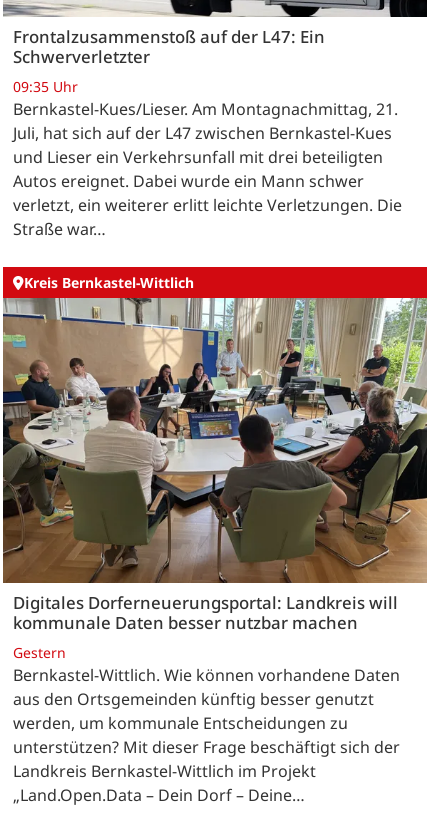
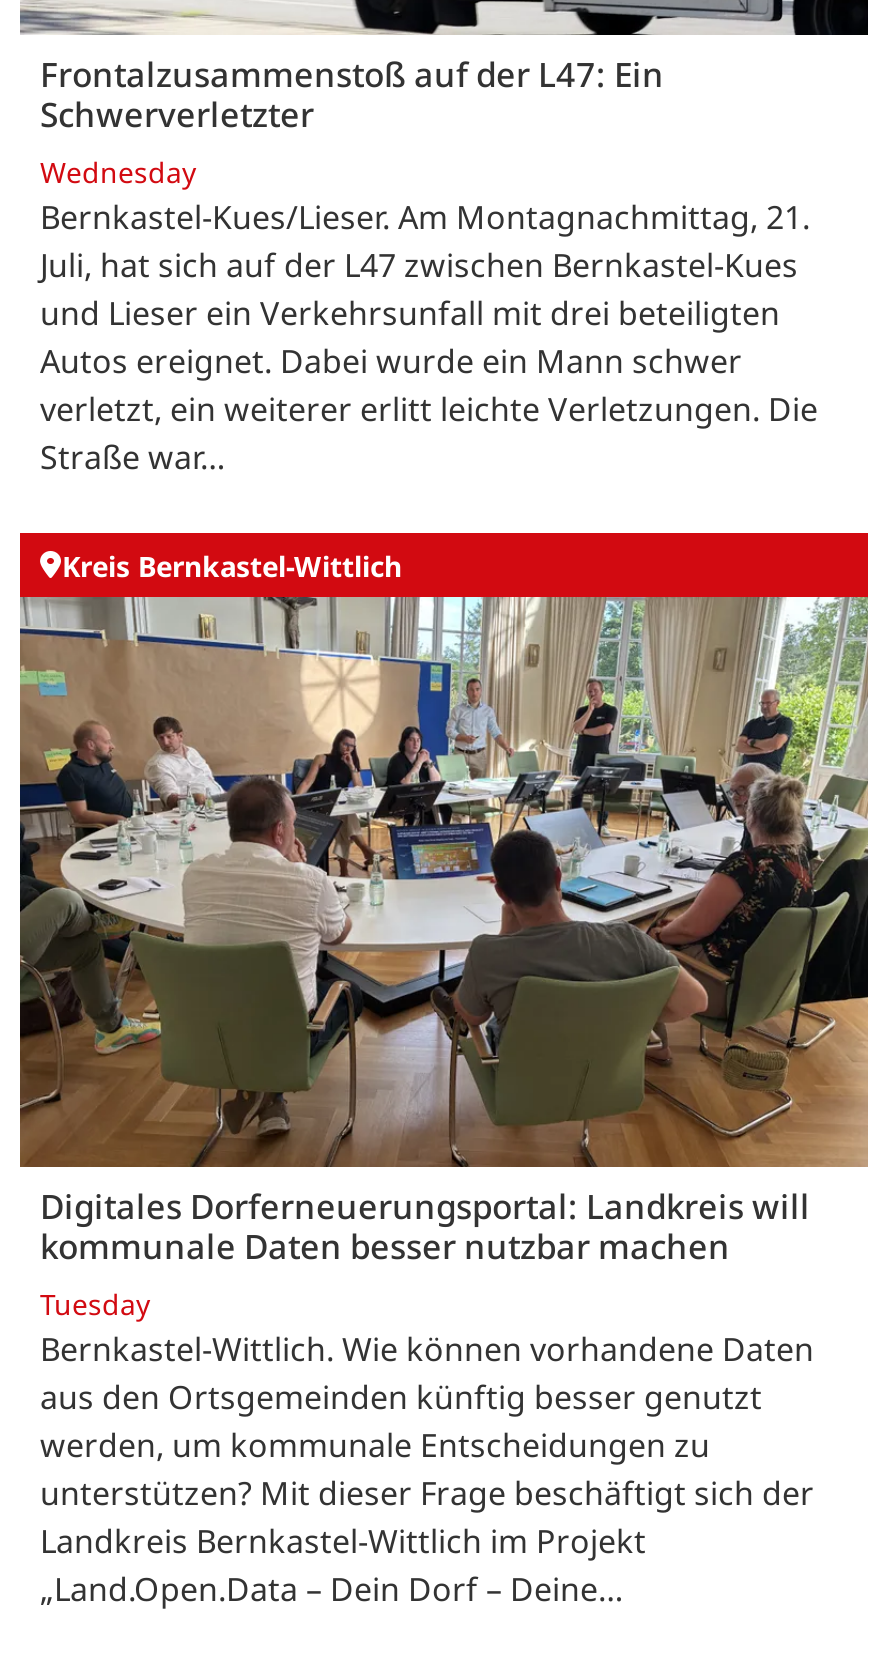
- 09:35 Uhr
+ Wednesday

- Gestern
+ Tuesday
